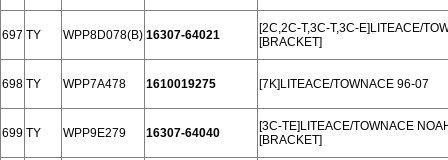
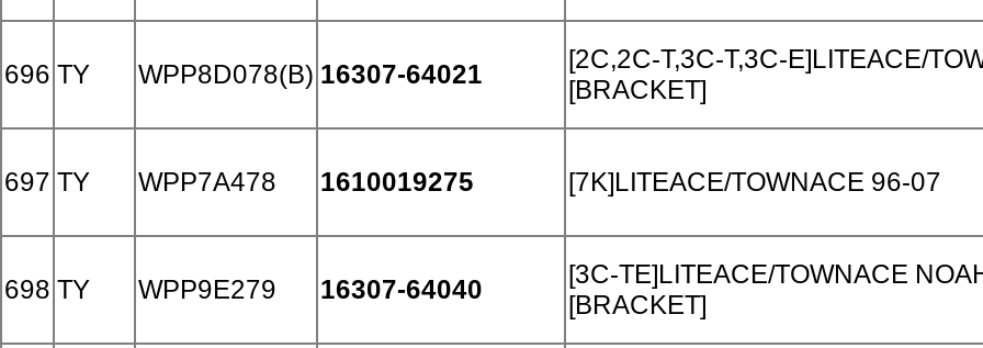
- 697 TY WPP8D078(B) 16307-64021
+ 696 TY WPP8D078(B) 16307-64021

- 698 TY WPP7A478 1610019275
+ 697 TY WPP7A478 1610019275

- 699 TY WPP9E279 16307-64040
+ 698 TY WPP9E279 16307-64040
